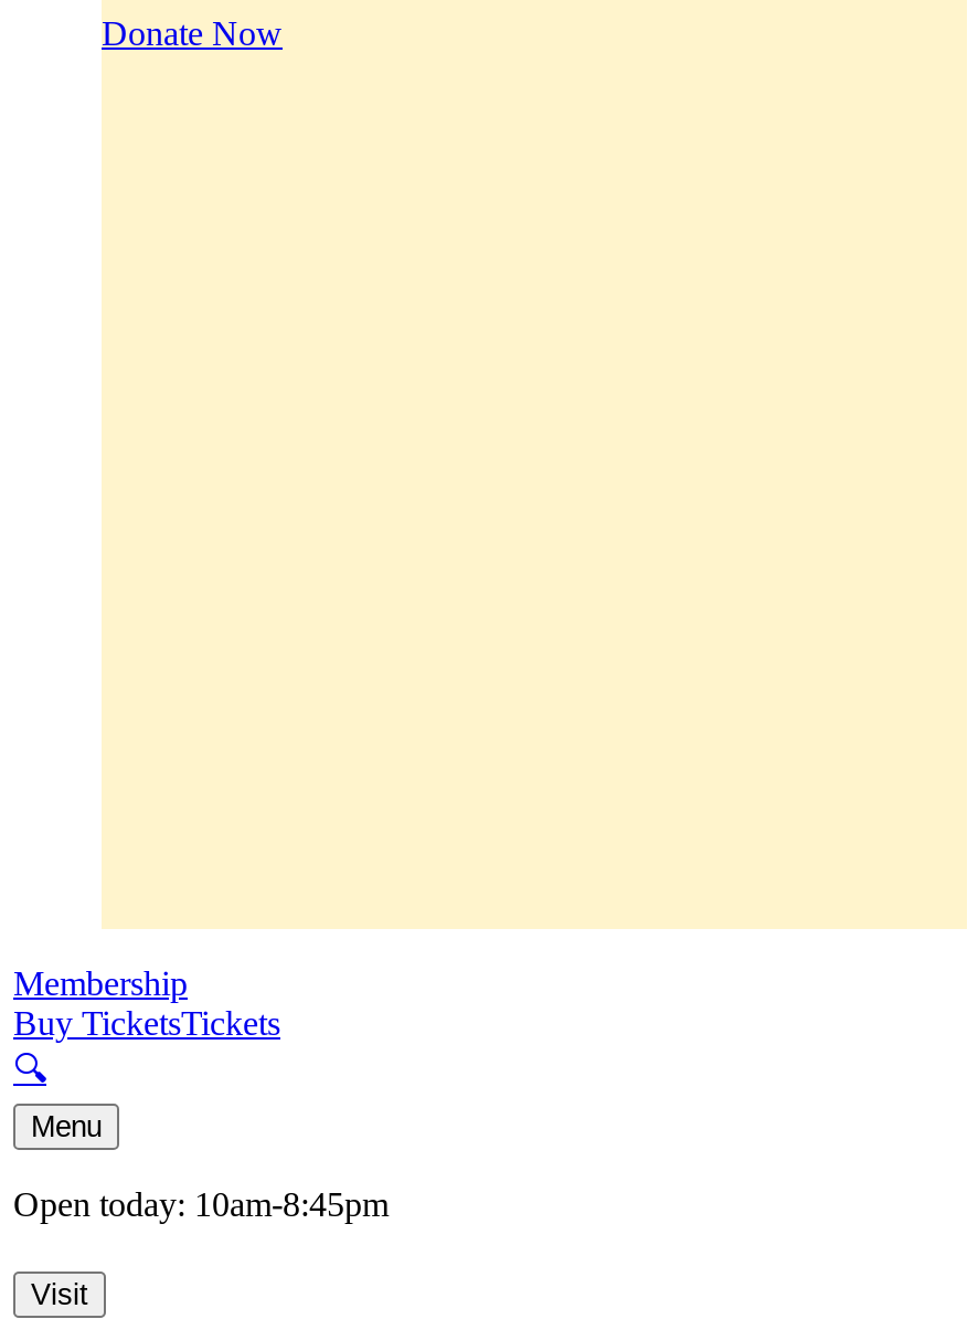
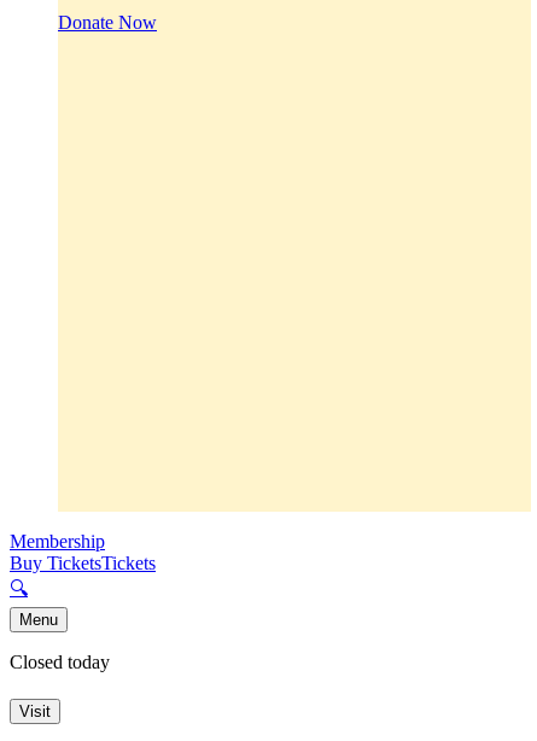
- Open today: 10am-8:45pm
+ Closed today
